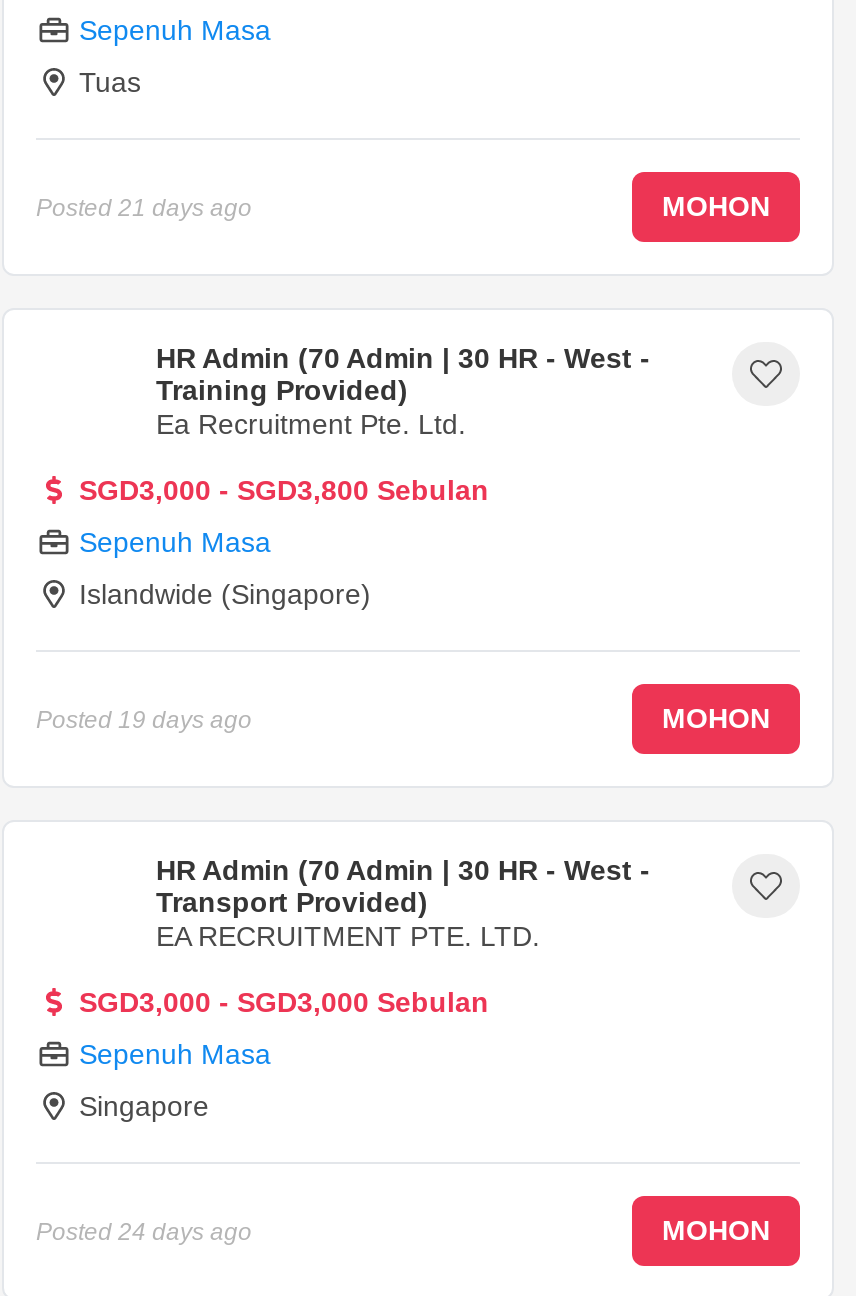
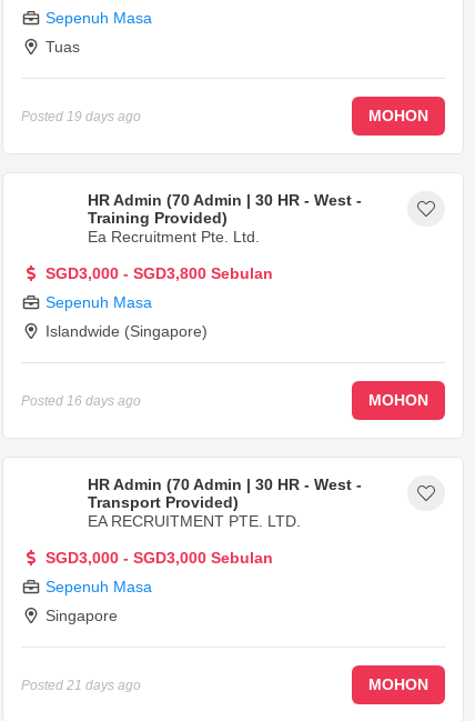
moved down: Posted 21 days ago

moved up: Posted 19 days ago

+ Posted 16 days ago

- Posted 24 days ago
